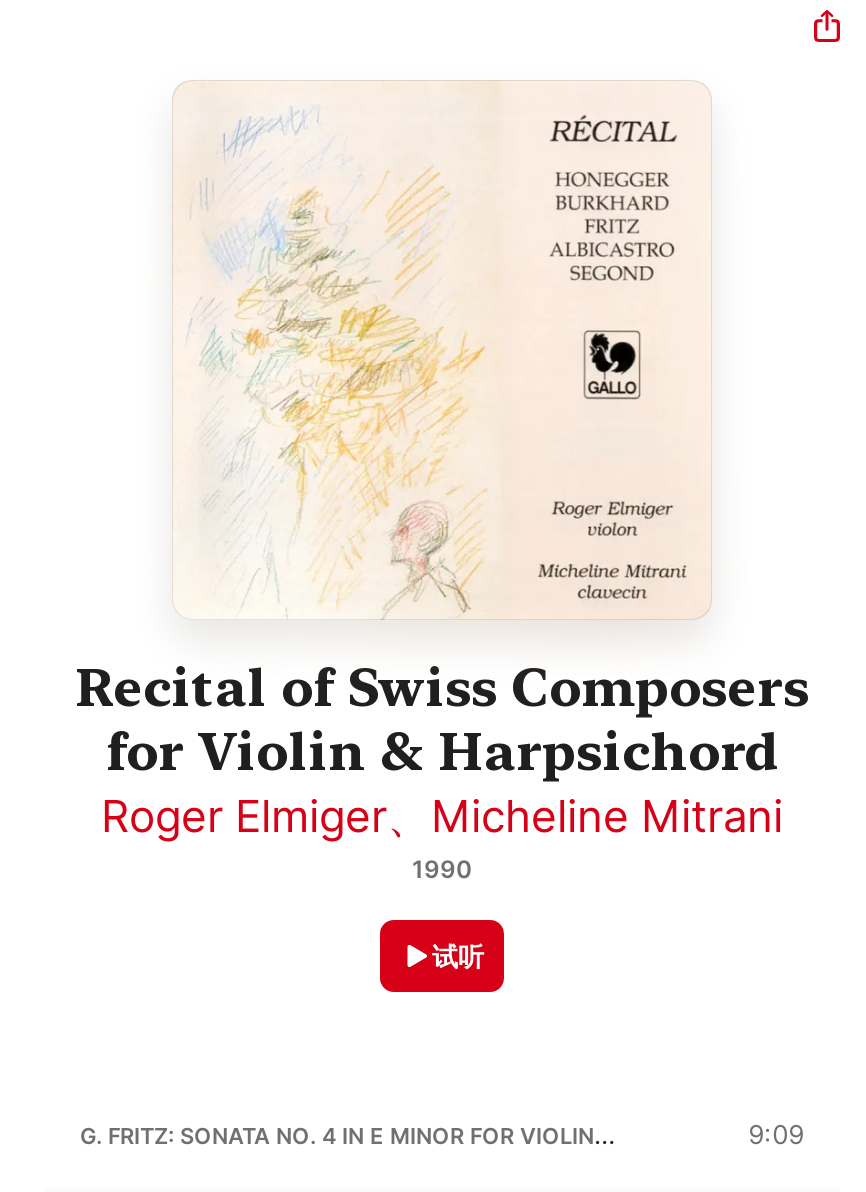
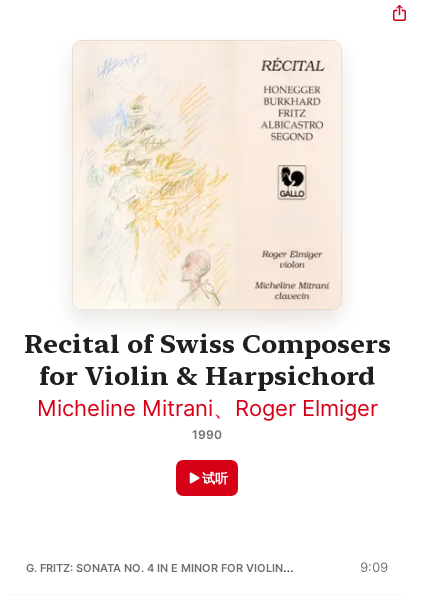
- Roger Elmiger、Micheline Mitrani
+ Micheline Mitrani、Roger Elmiger
